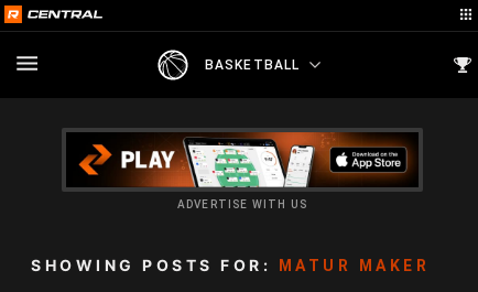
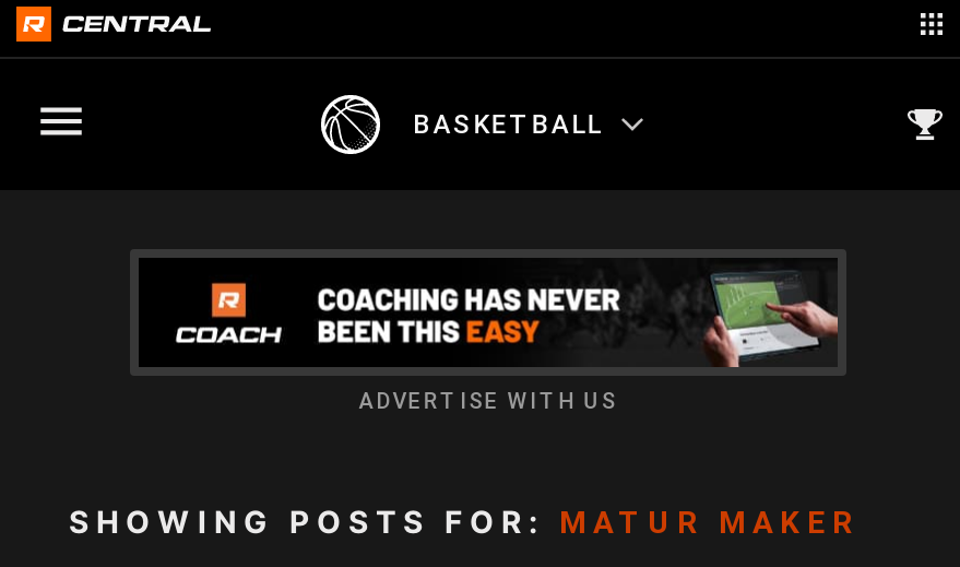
- [image]
+ [image]
